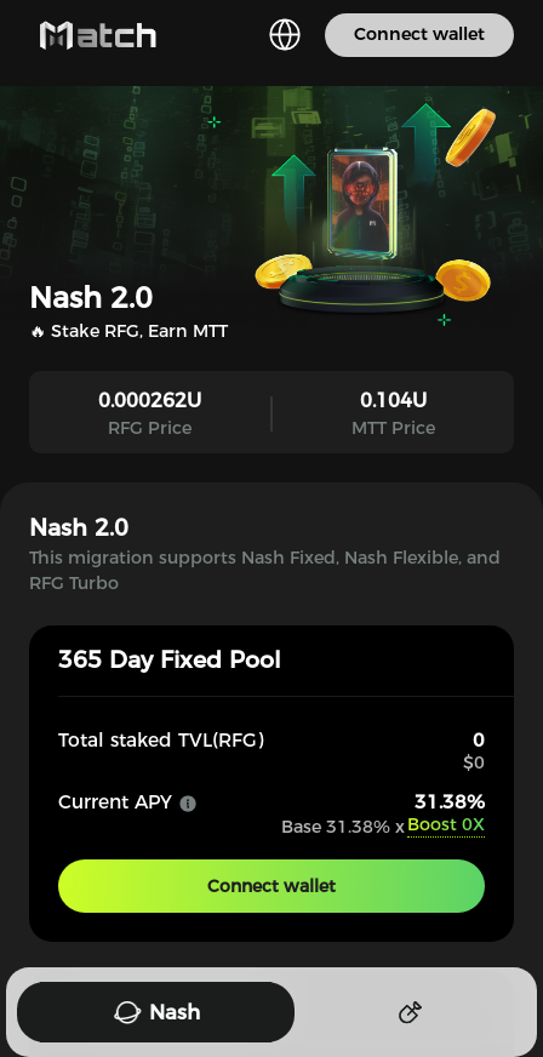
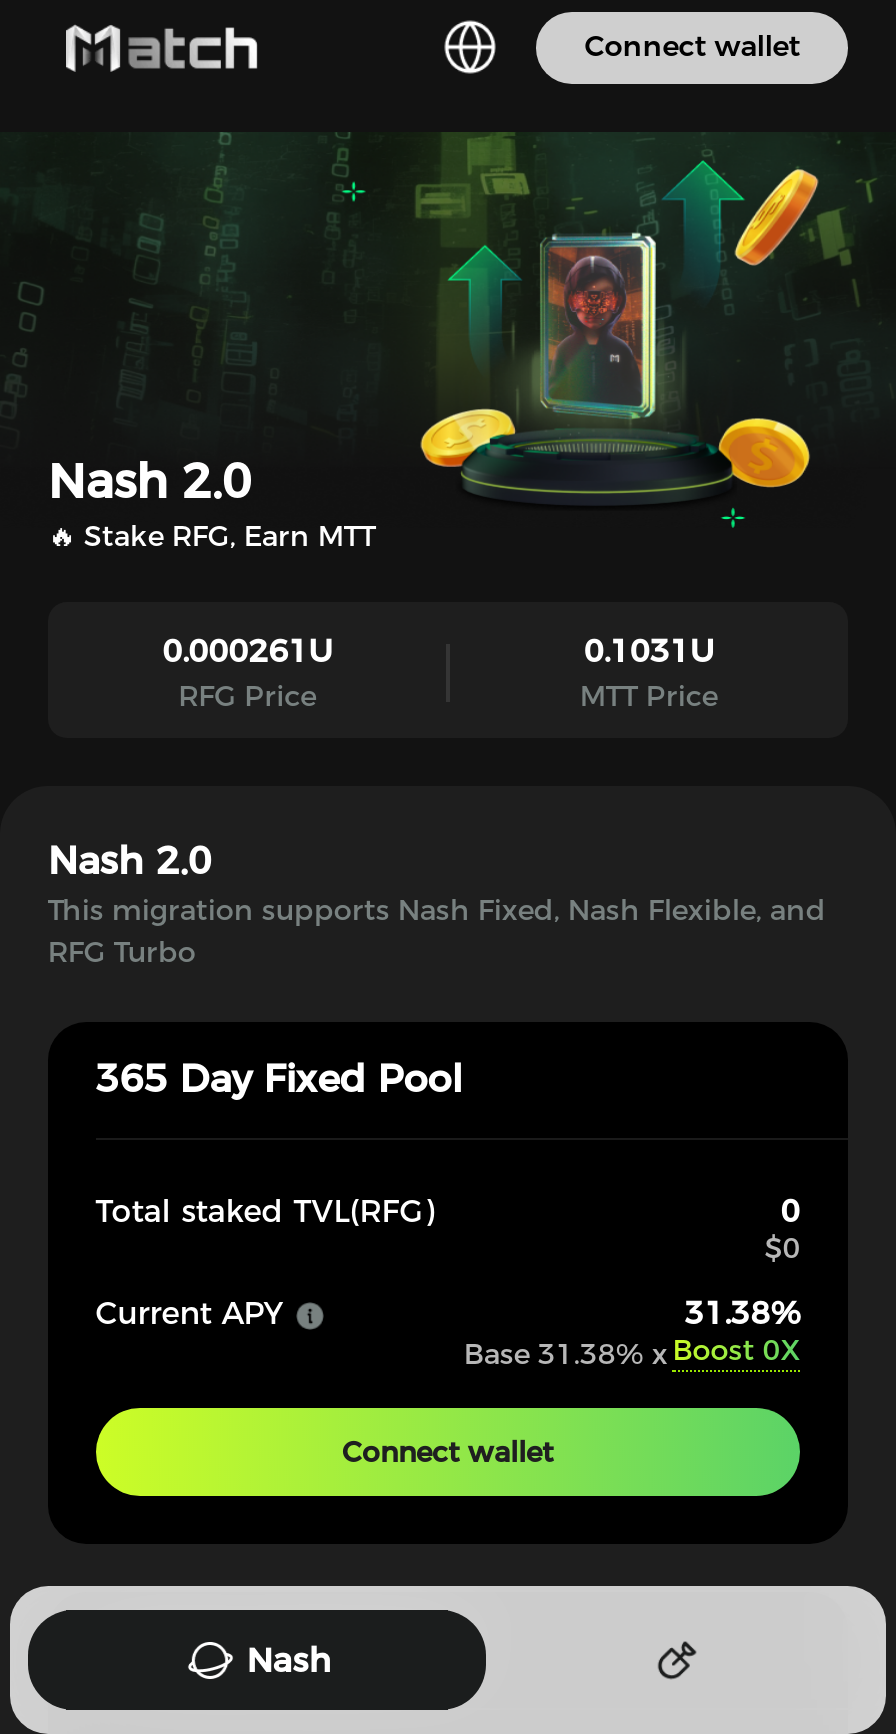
- 0.000262U
+ 0.000261U

- 0.104U
+ 0.1031U
